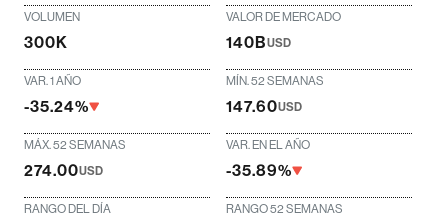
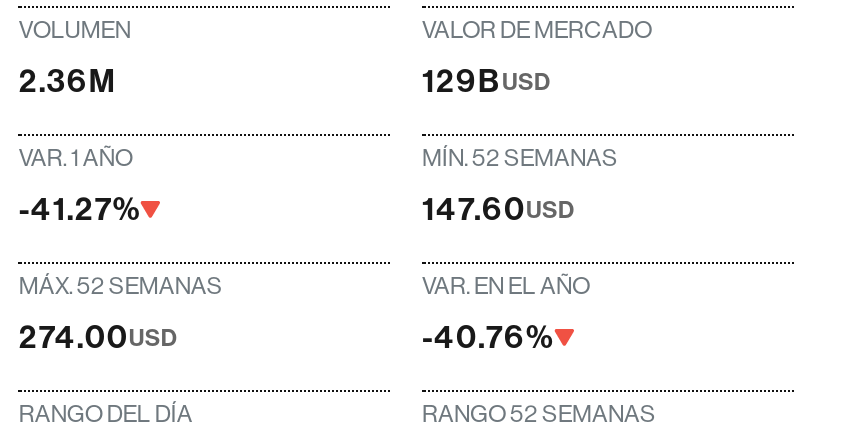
- 300K
+ 2.36M

- 140BUSD
+ 129BUSD

- -35.24%
+ -41.27%

- -35.89%
+ -40.76%
